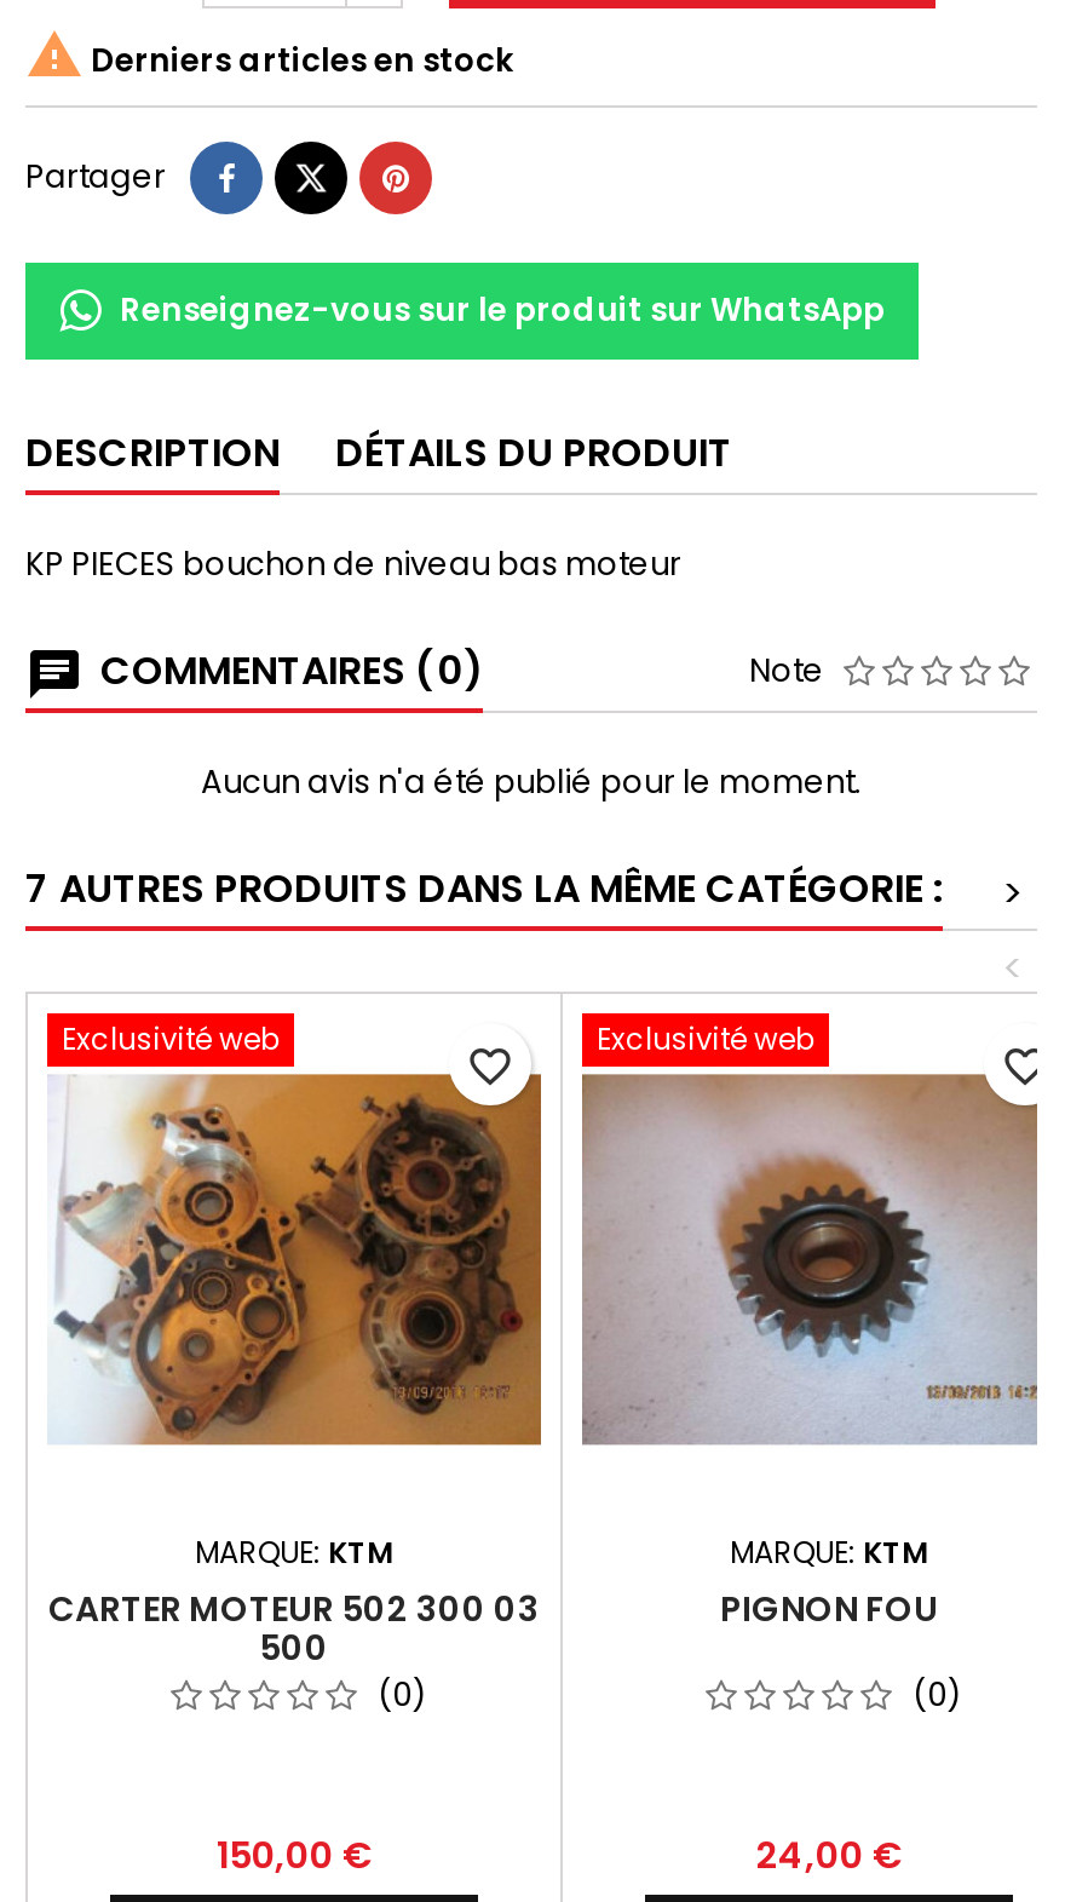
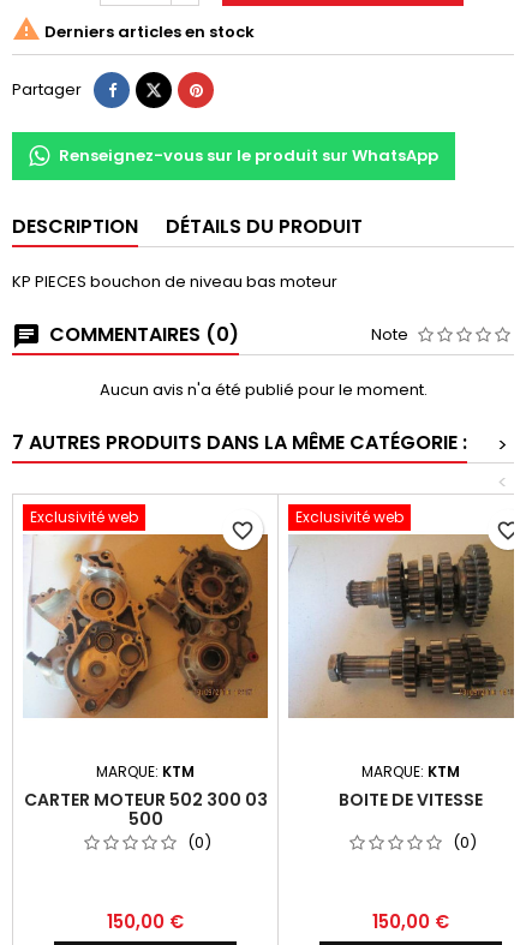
- [image]
+ [image]

- PIGNON FOU
+ BOITE DE VITESSE

- 24,00 €
+ 150,00 €
